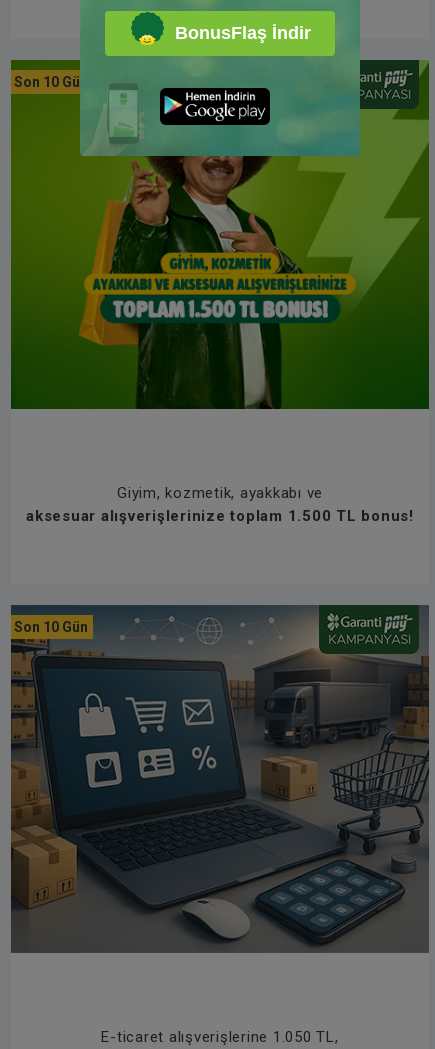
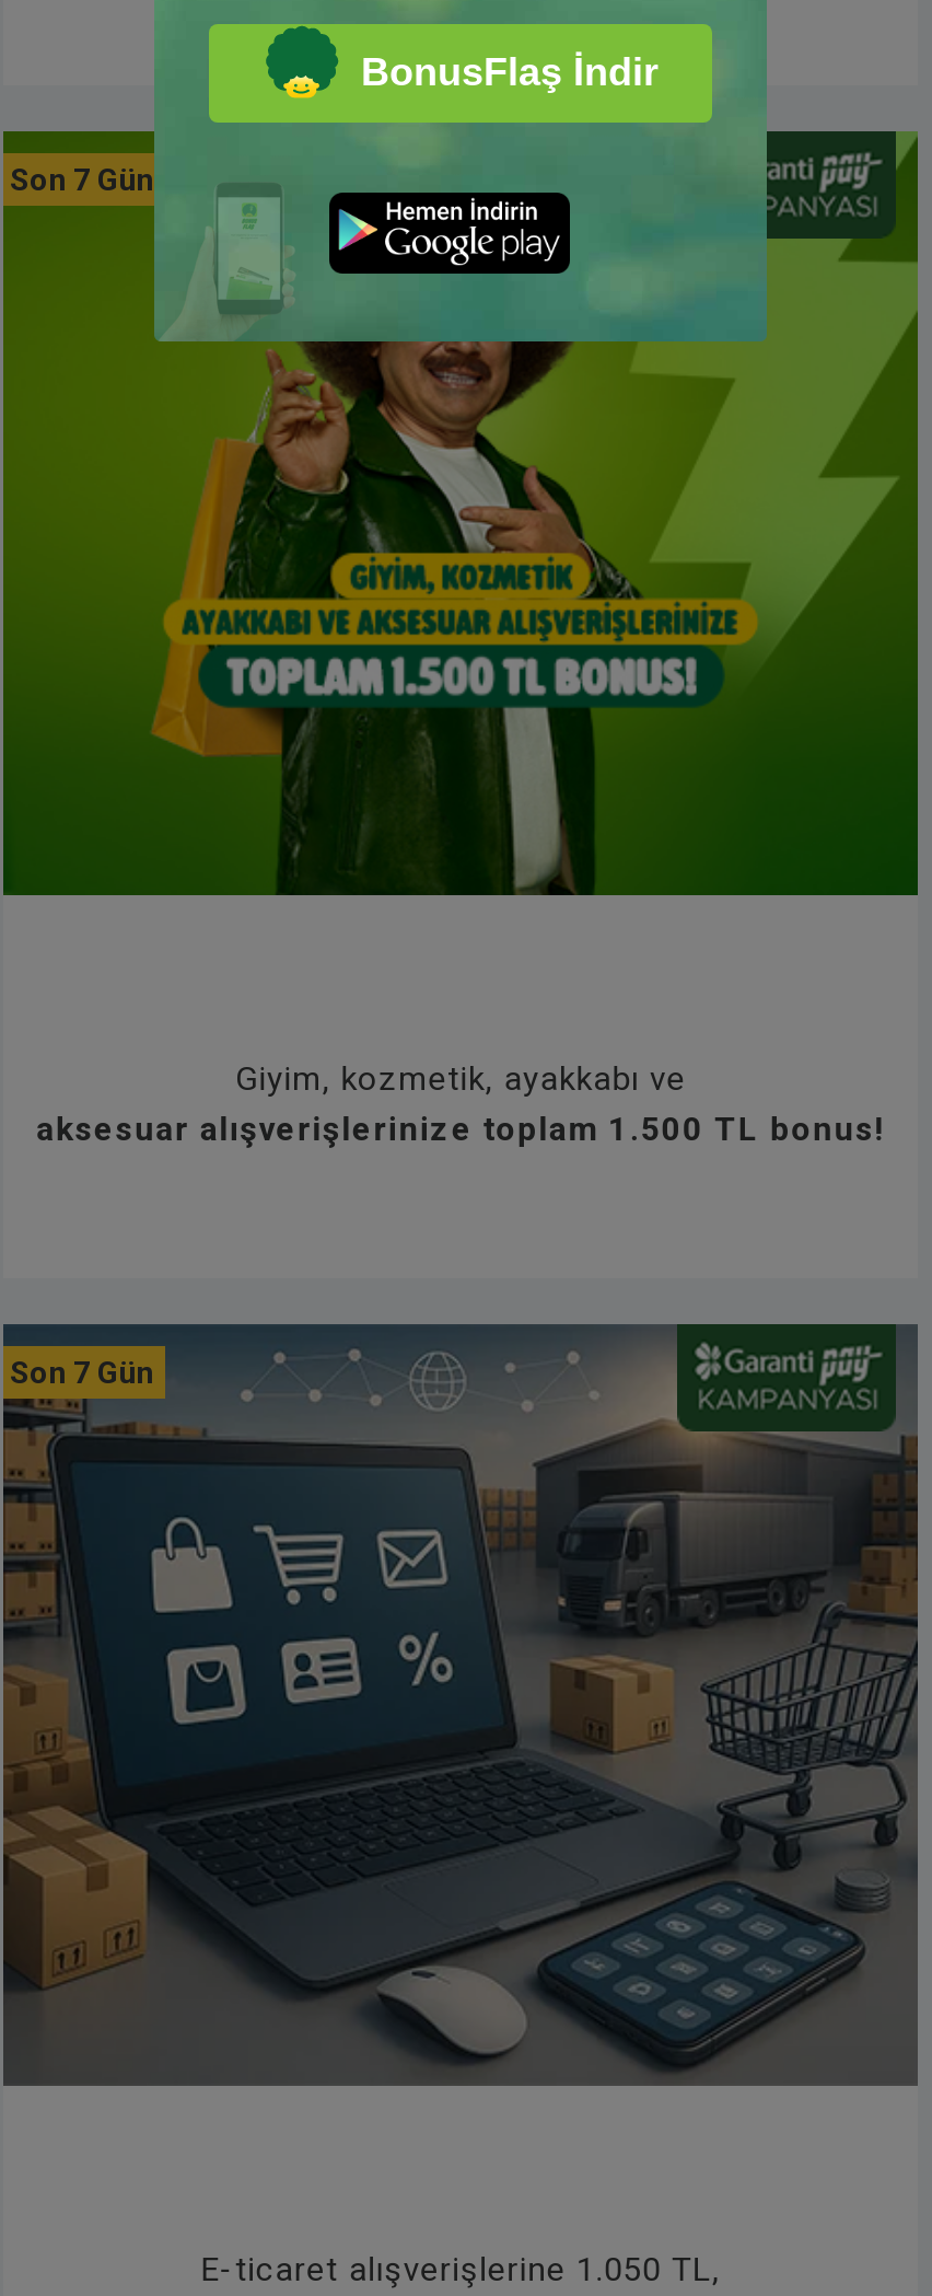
- Son 10 Gün
+ Son 7 Gün

- Son 10 Gün
+ Son 7 Gün
